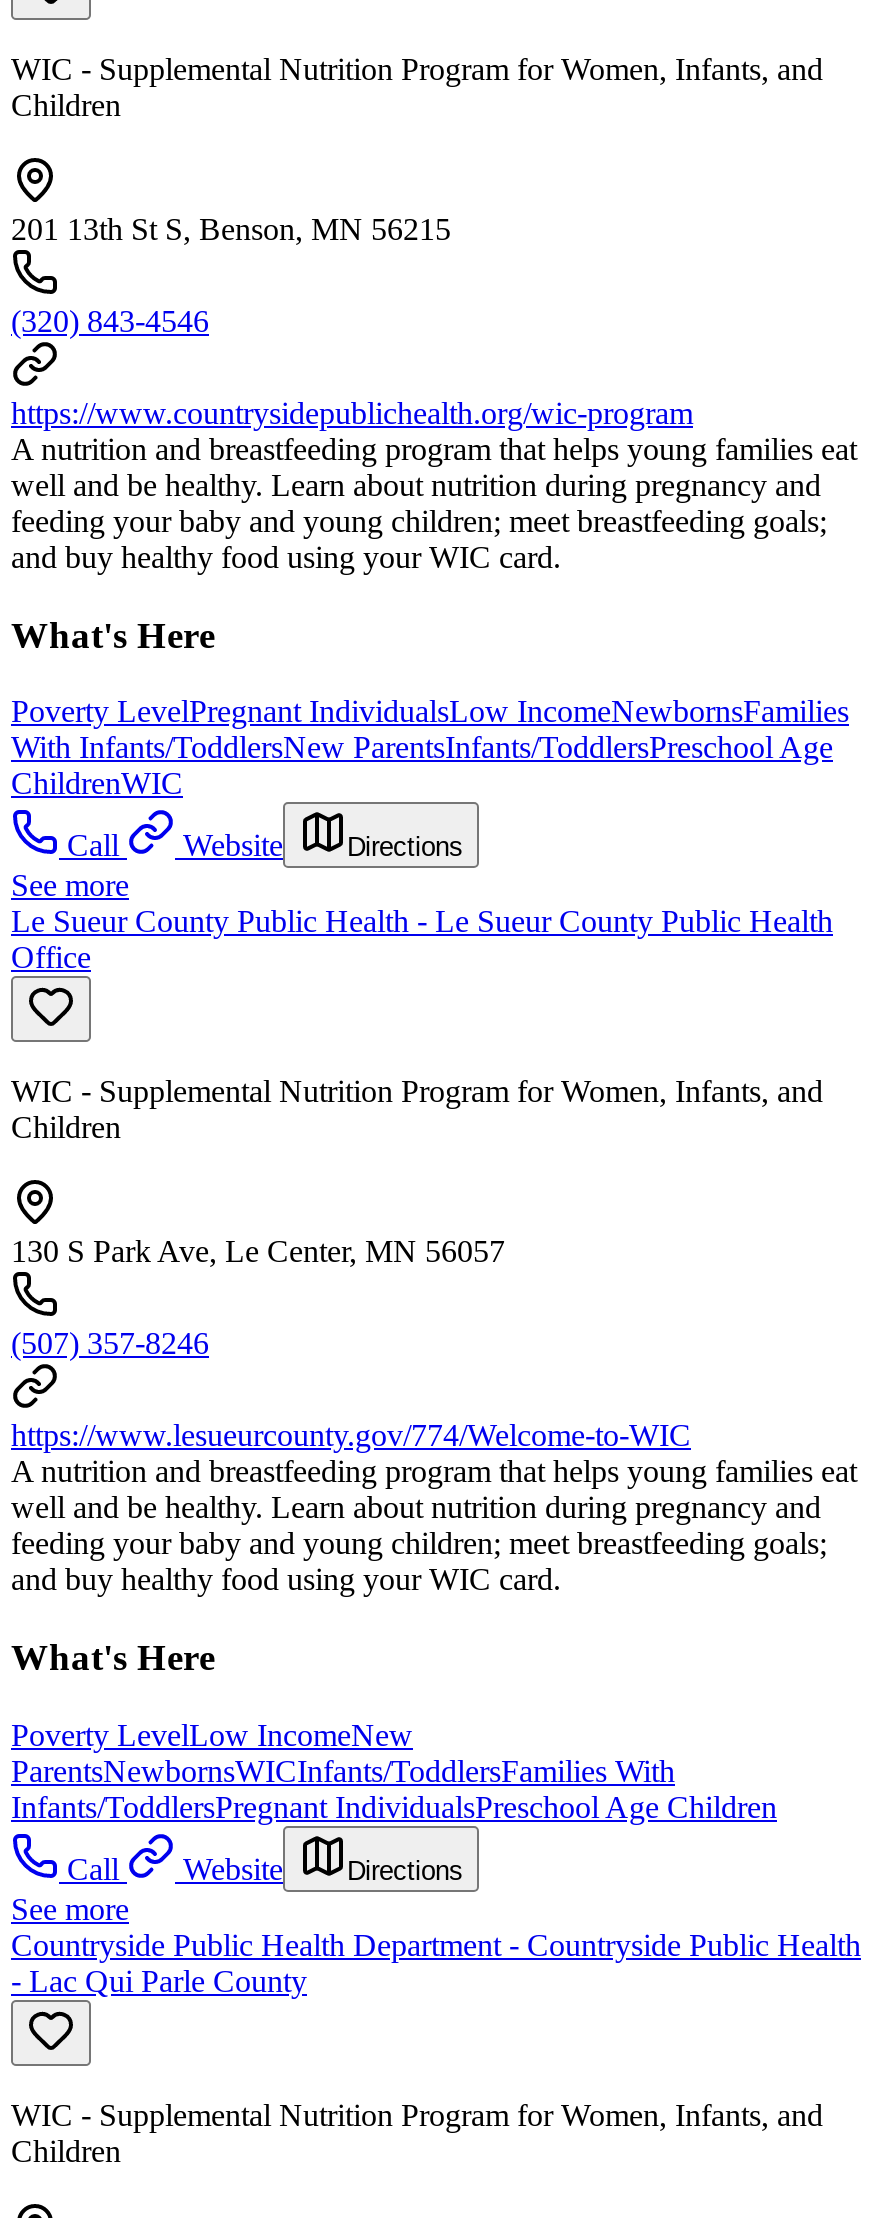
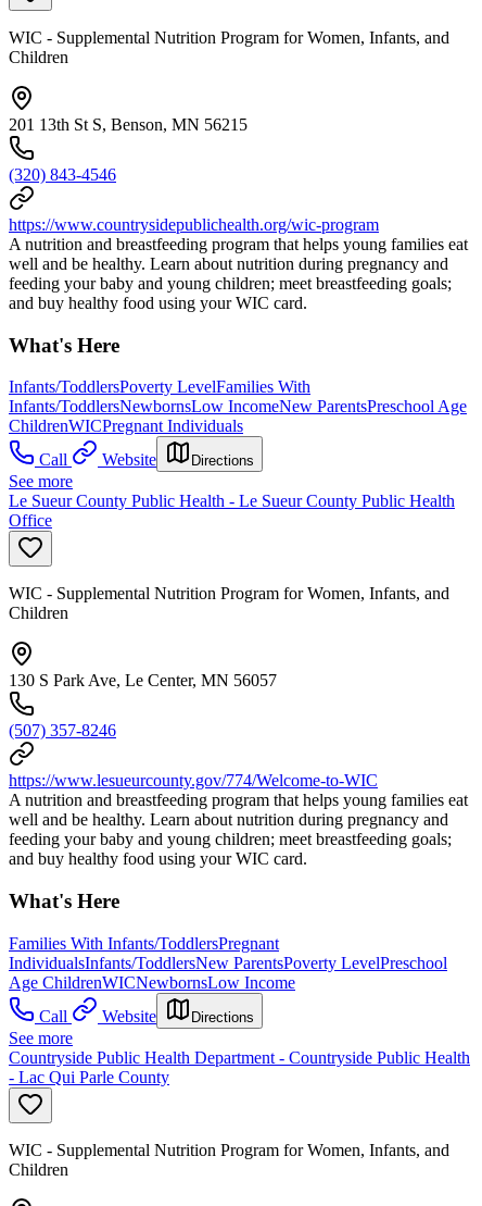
- Poverty LevelPregnant IndividualsLow IncomeNewbornsFamilies
- With Infants/ToddlersNew ParentsInfants/ToddlersPreschool Age
- ChildrenWIC
+ Infants/ToddlersPoverty LevelFamilies With
+ Infants/ToddlersNewbornsLow IncomeNew ParentsPreschool Age
+ ChildrenWICPregnant Individuals

- Poverty LevelLow IncomeNew
- ParentsNewbornsWICInfants/ToddlersFamilies With
- Infants/ToddlersPregnant IndividualsPreschool Age Children
+ Families With Infants/ToddlersPregnant
+ IndividualsInfants/ToddlersNew ParentsPoverty LevelPreschool
+ Age ChildrenWICNewbornsLow Income
